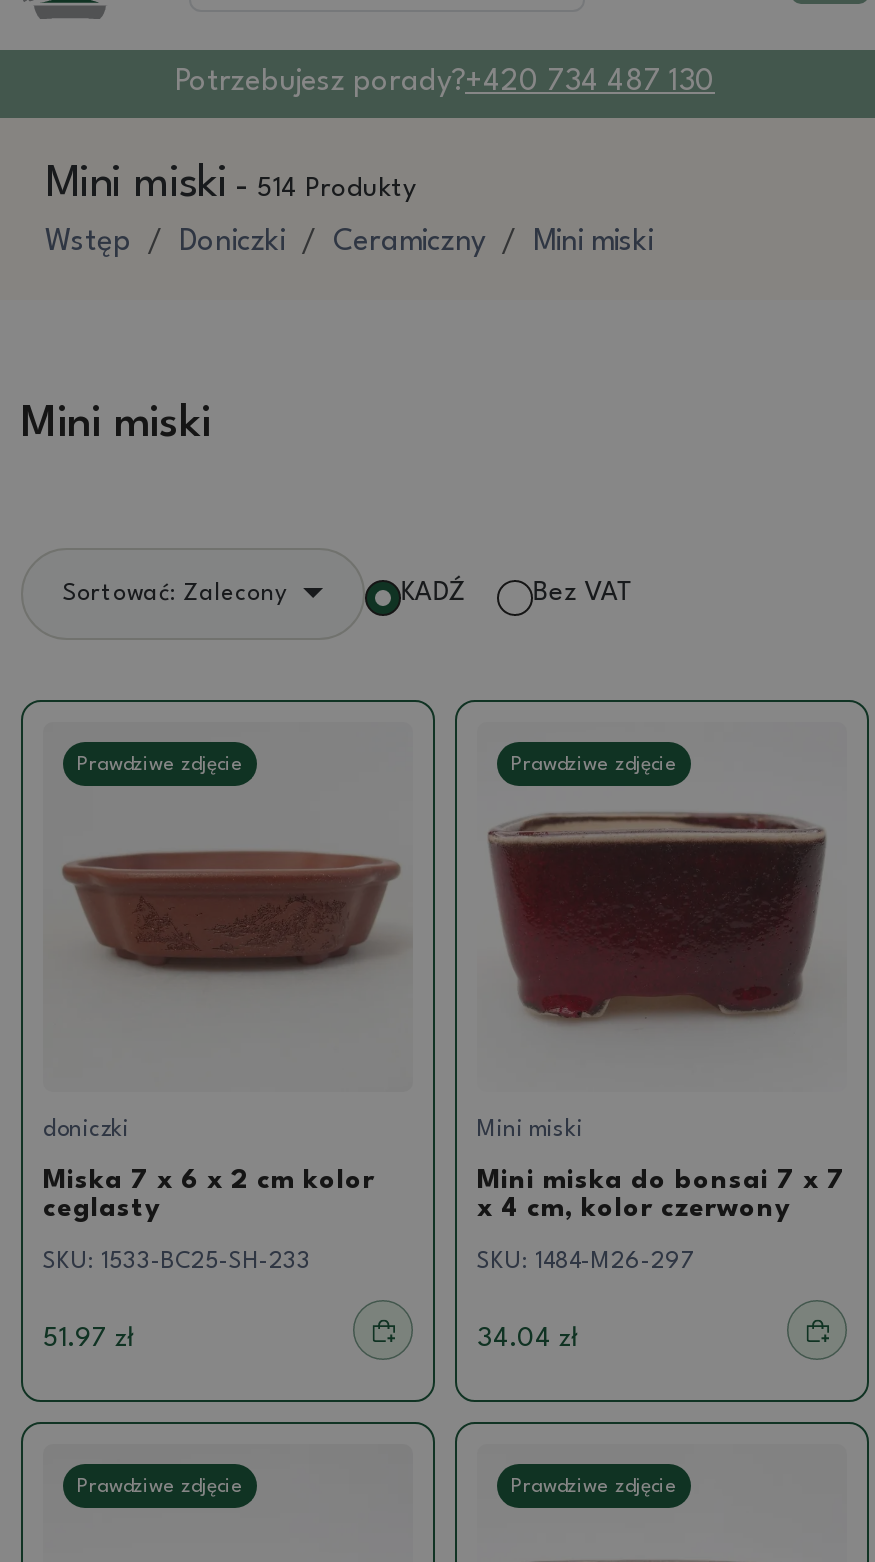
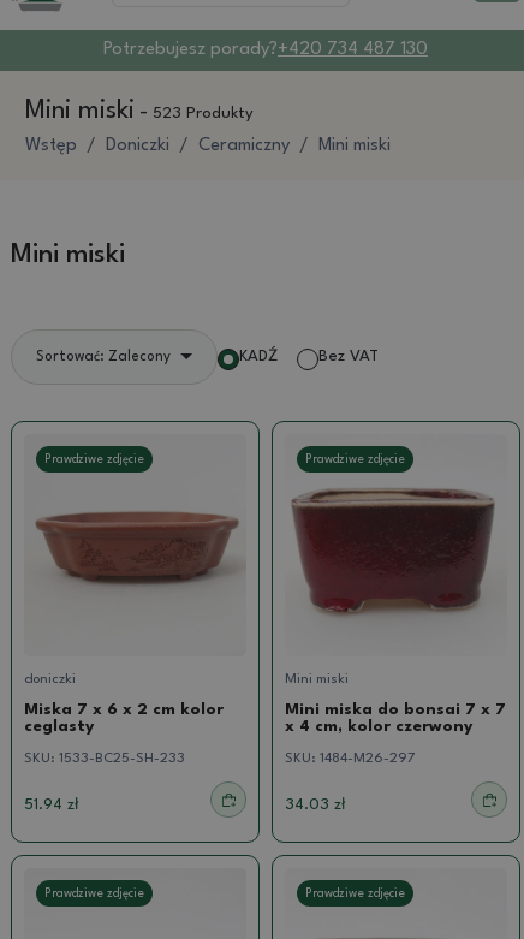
- Mini miski - 514 Produkty
+ Mini miski - 523 Produkty

- 51.97 zł
+ 51.94 zł

- 34.04 zł
+ 34.03 zł
